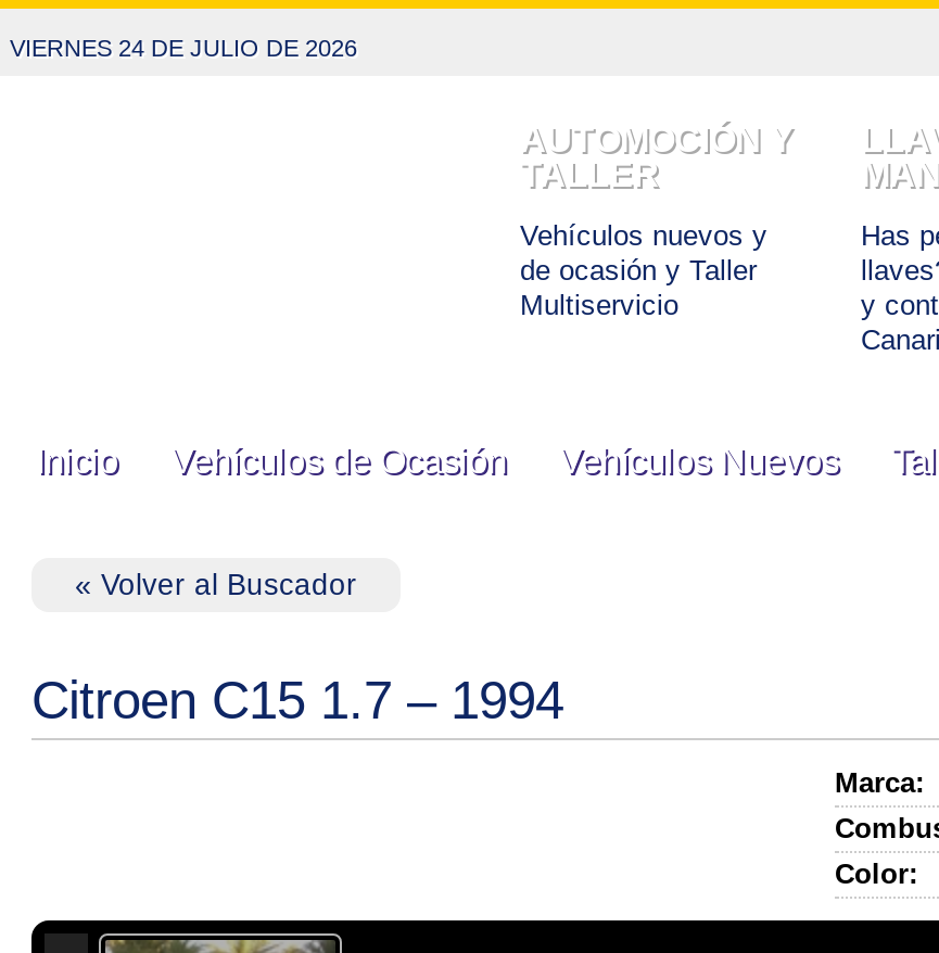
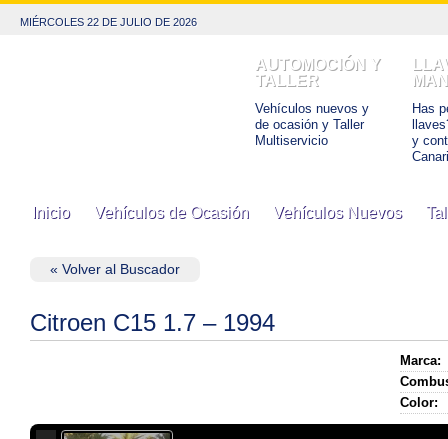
- VIERNES 24 DE JULIO DE 2026
+ MIÉRCOLES 22 DE JULIO DE 2026
